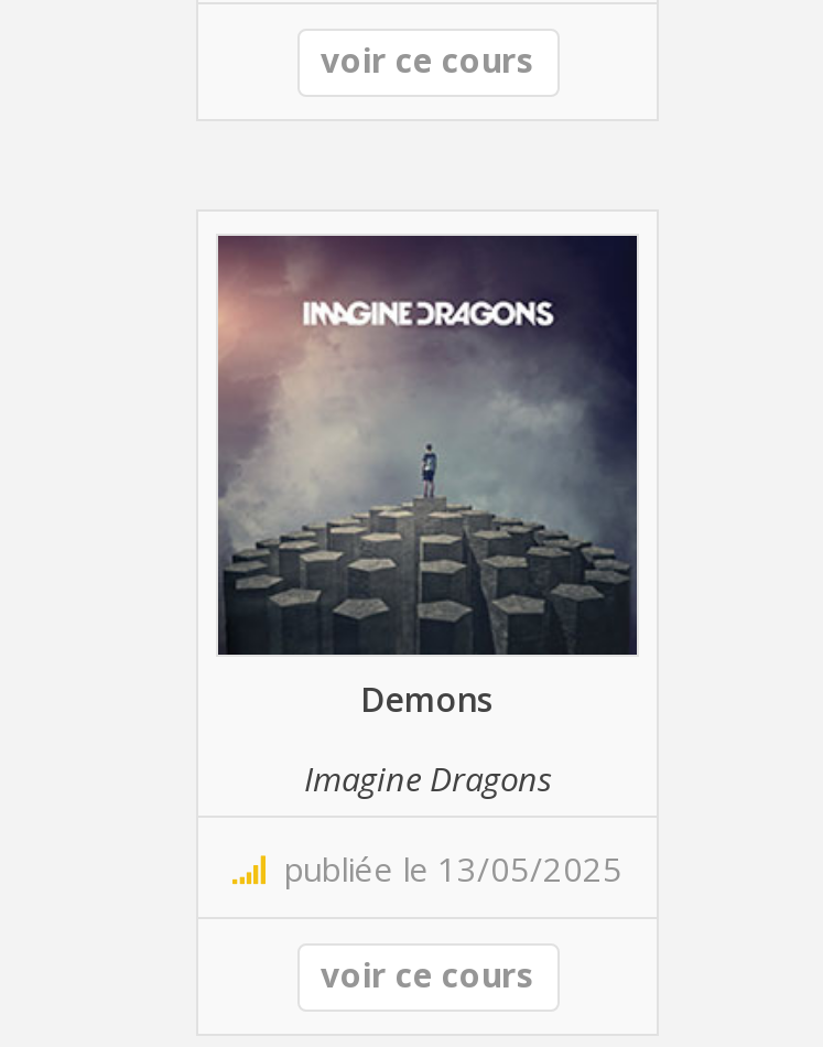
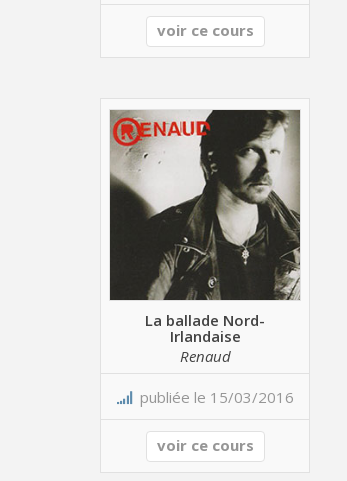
- [image]
- Demons
- Imagine Dragons
- publiée le 13/05/2025
+ [image]
+ La ballade Nord-
+ Irlandaise
+ Renaud
+ publiée le 15/03/2016
